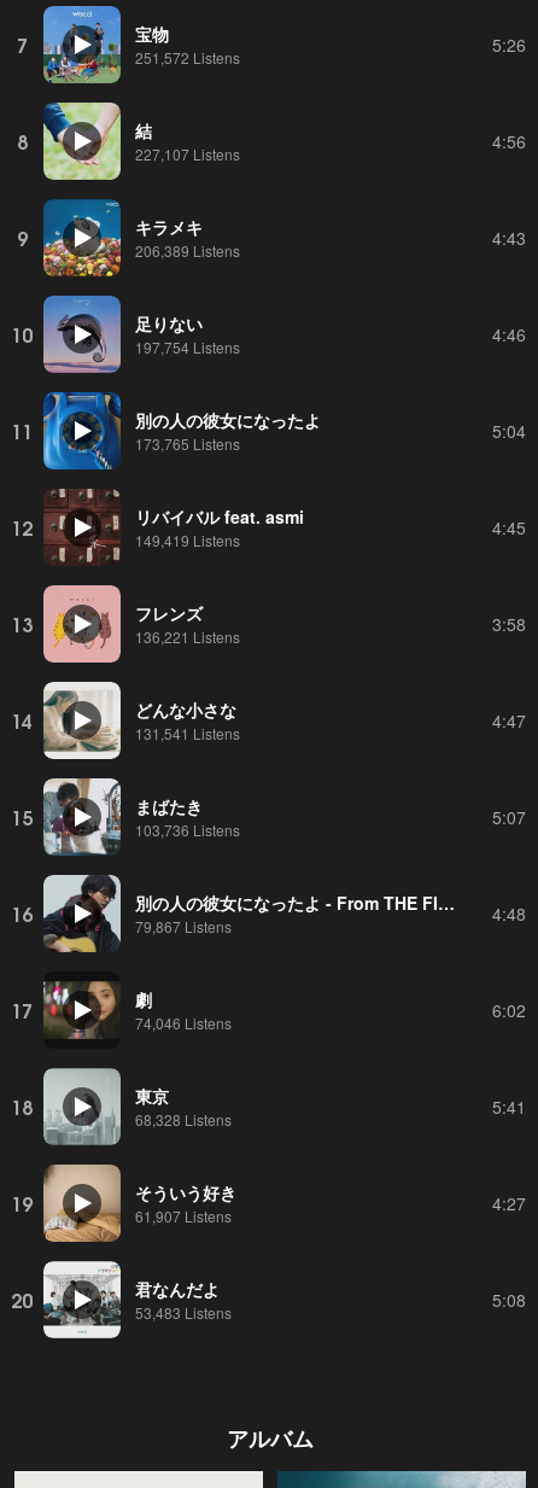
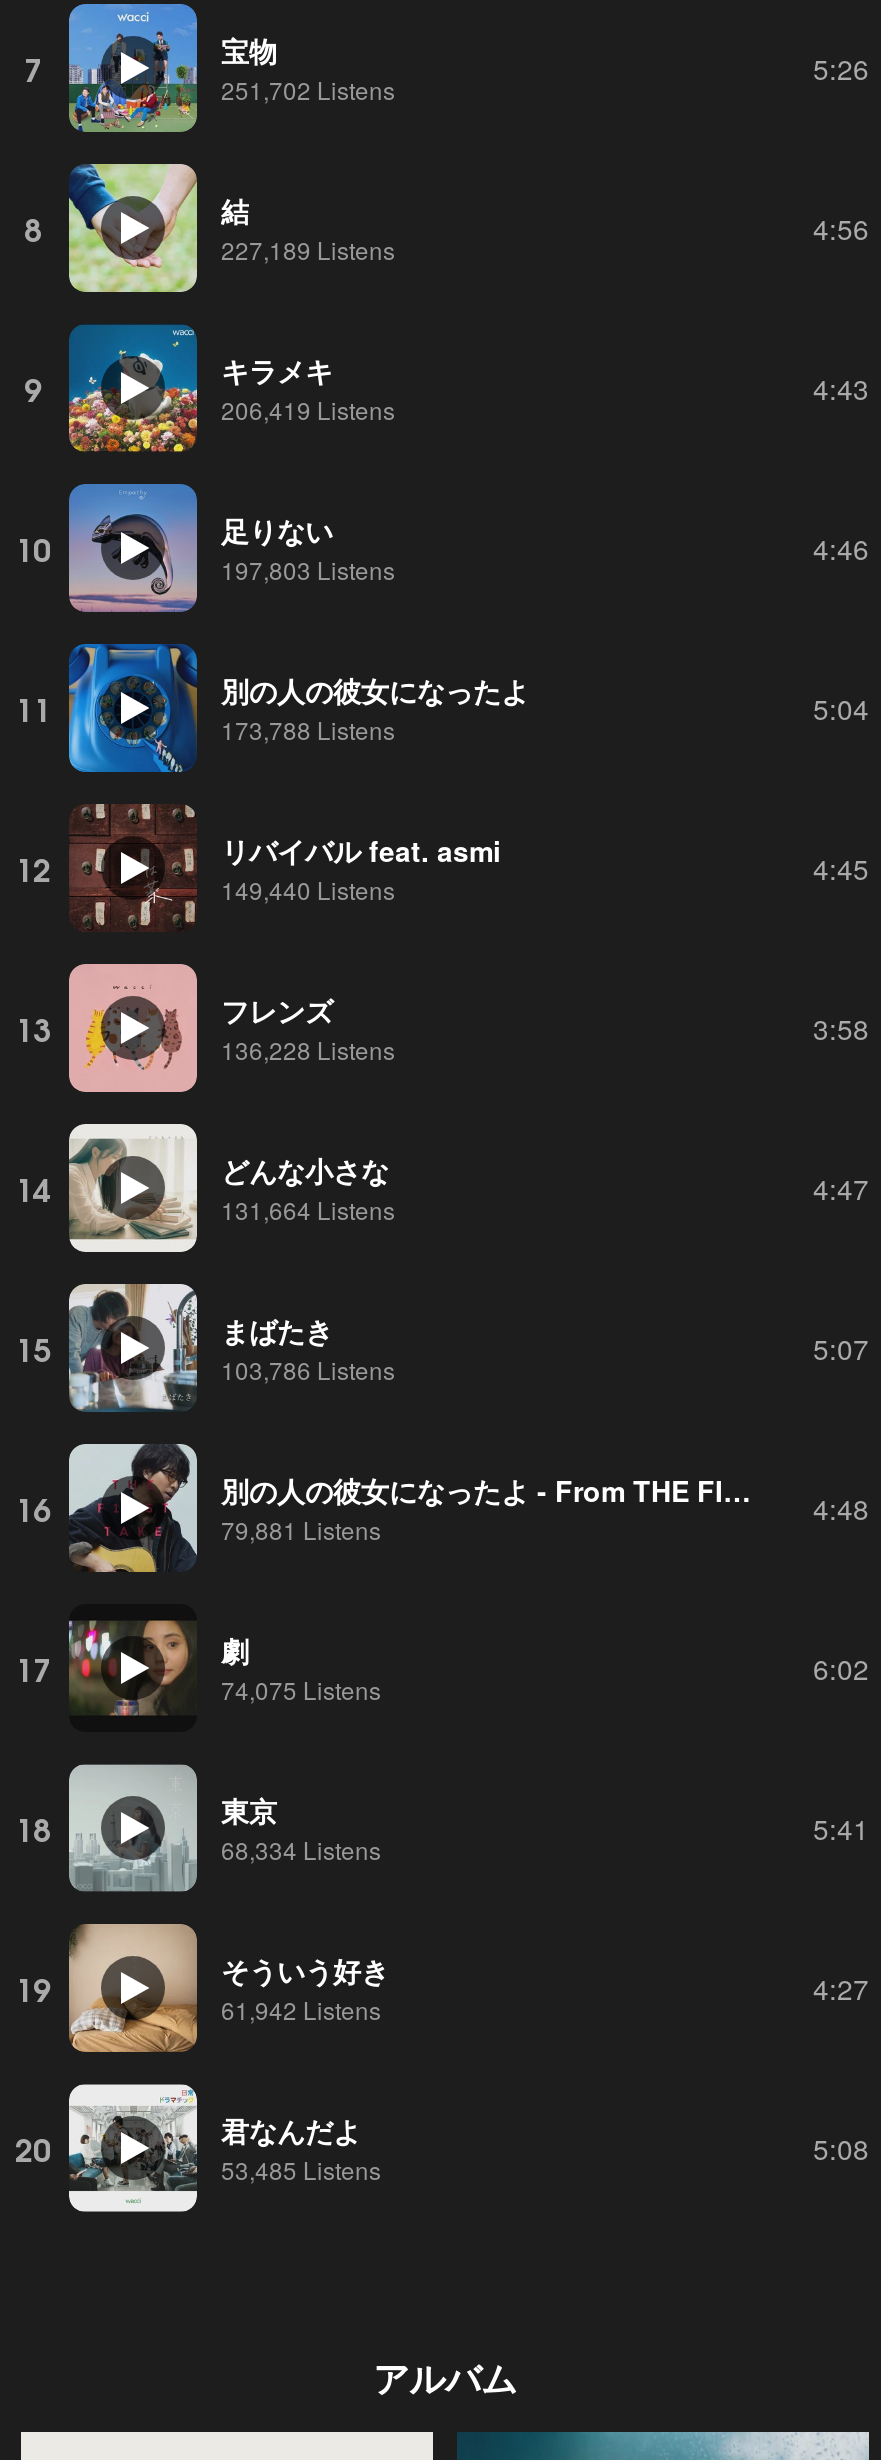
- 251,572 Listens
+ 251,702 Listens

- 227,107 Listens
+ 227,189 Listens

- 206,389 Listens
+ 206,419 Listens

- 197,754 Listens
+ 197,803 Listens

- 173,765 Listens
+ 173,788 Listens

- 149,419 Listens
+ 149,440 Listens

- 136,221 Listens
+ 136,228 Listens

- 131,541 Listens
+ 131,664 Listens

- 103,736 Listens
+ 103,786 Listens

- 79,867 Listens
+ 79,881 Listens

- 74,046 Listens
+ 74,075 Listens

- 68,328 Listens
+ 68,334 Listens

- 61,907 Listens
+ 61,942 Listens

- 53,483 Listens
+ 53,485 Listens
